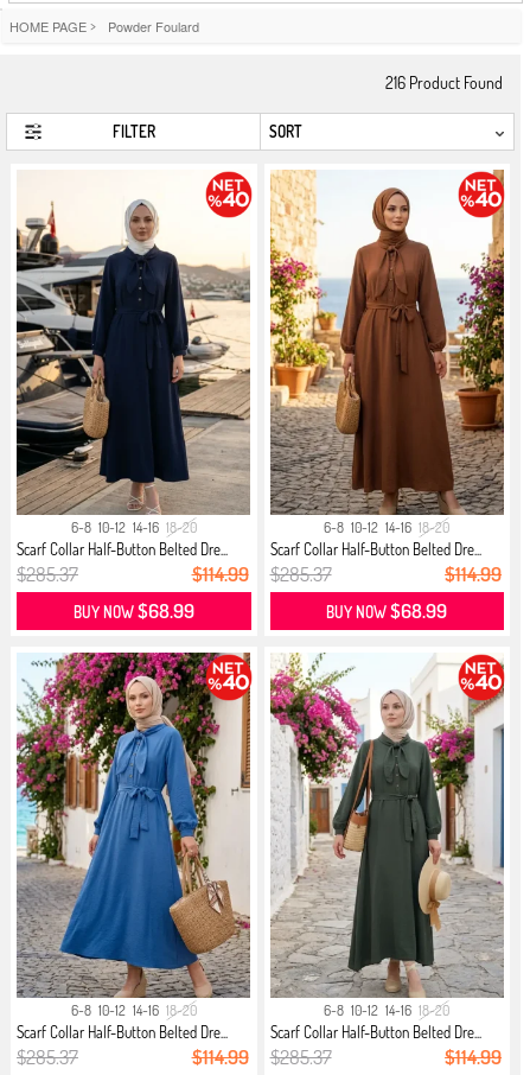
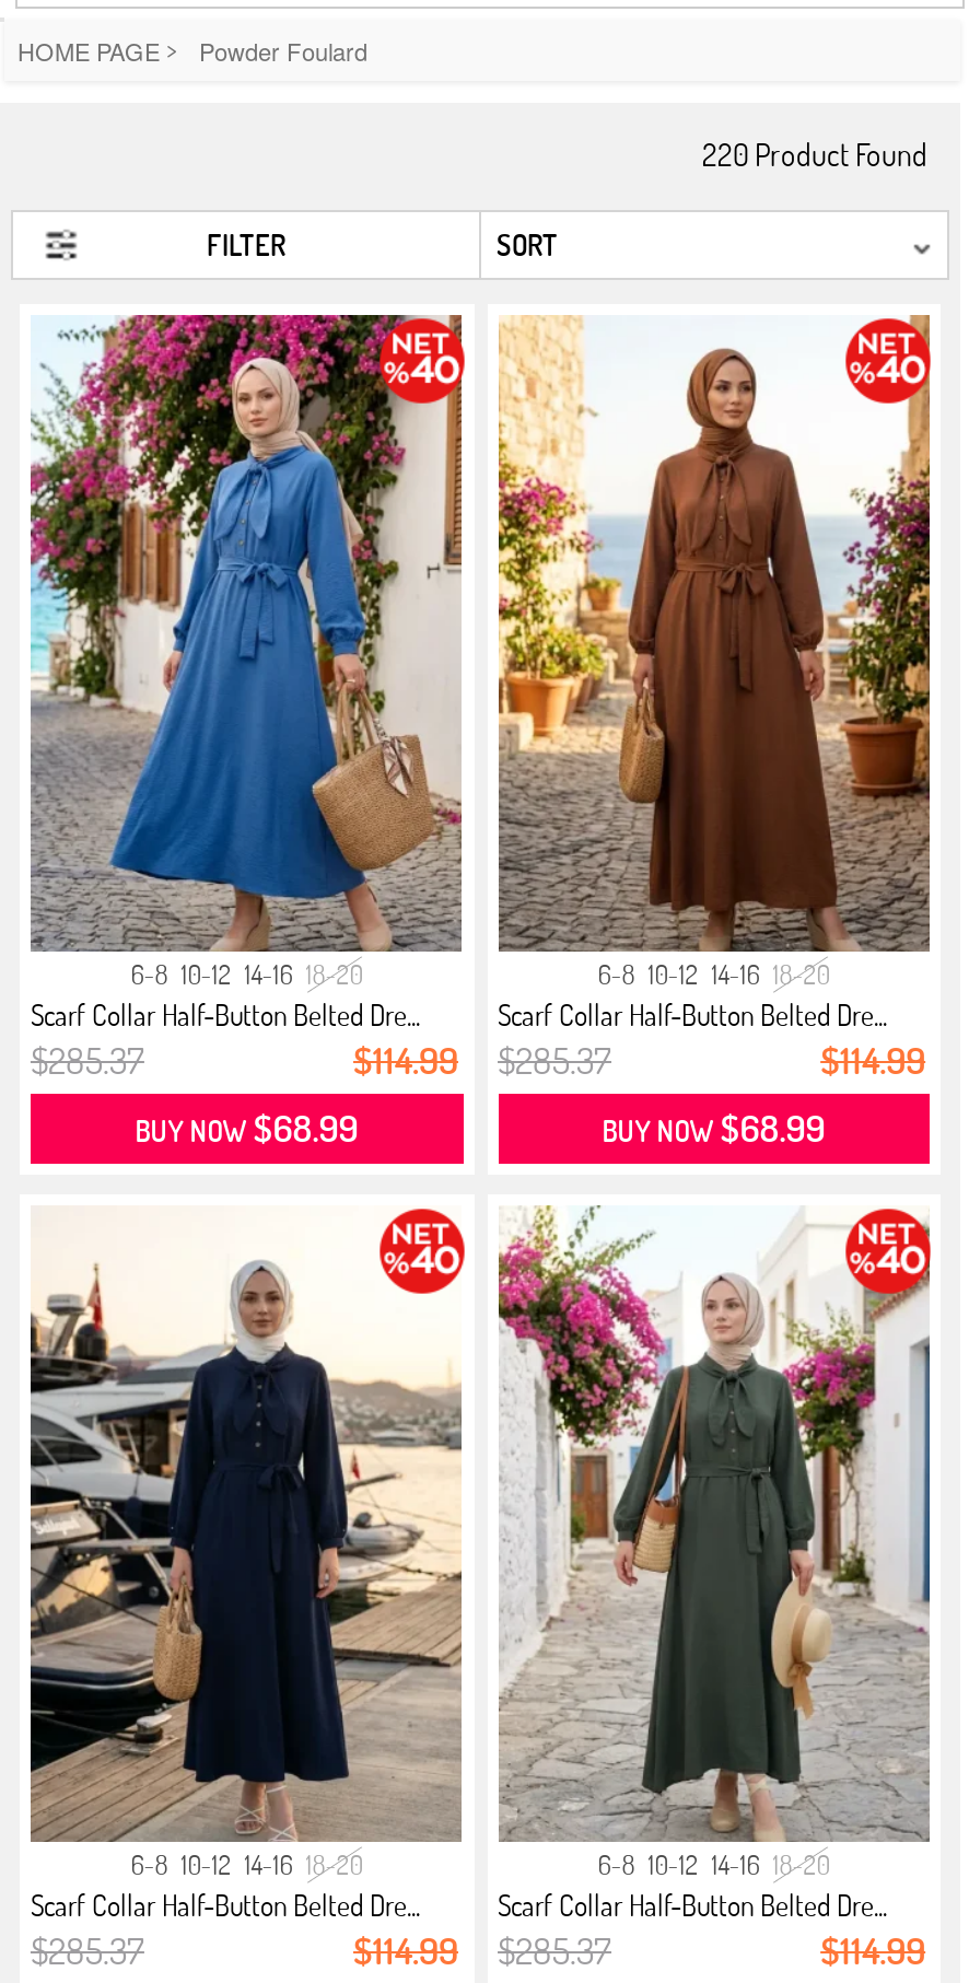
- 216 Product Found
+ 220 Product Found

moved down: [image]

moved up: [image]
